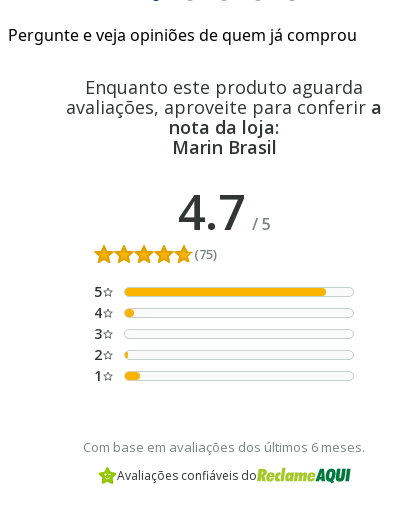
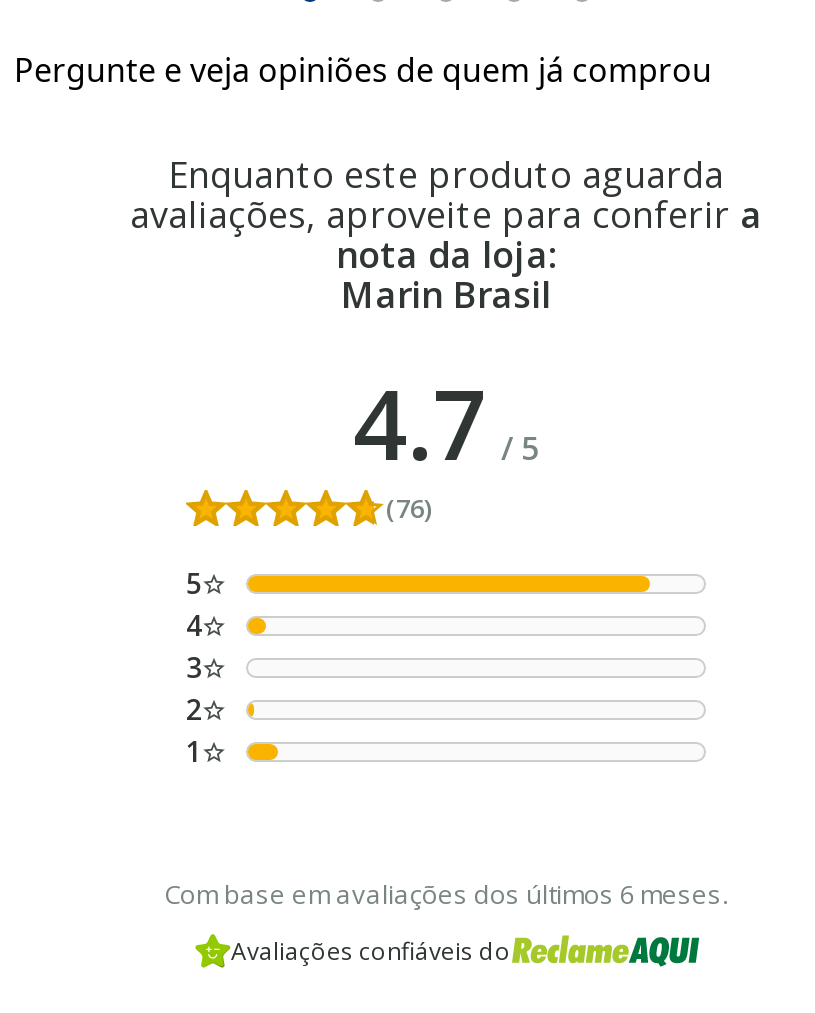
- (75)
+ (76)
